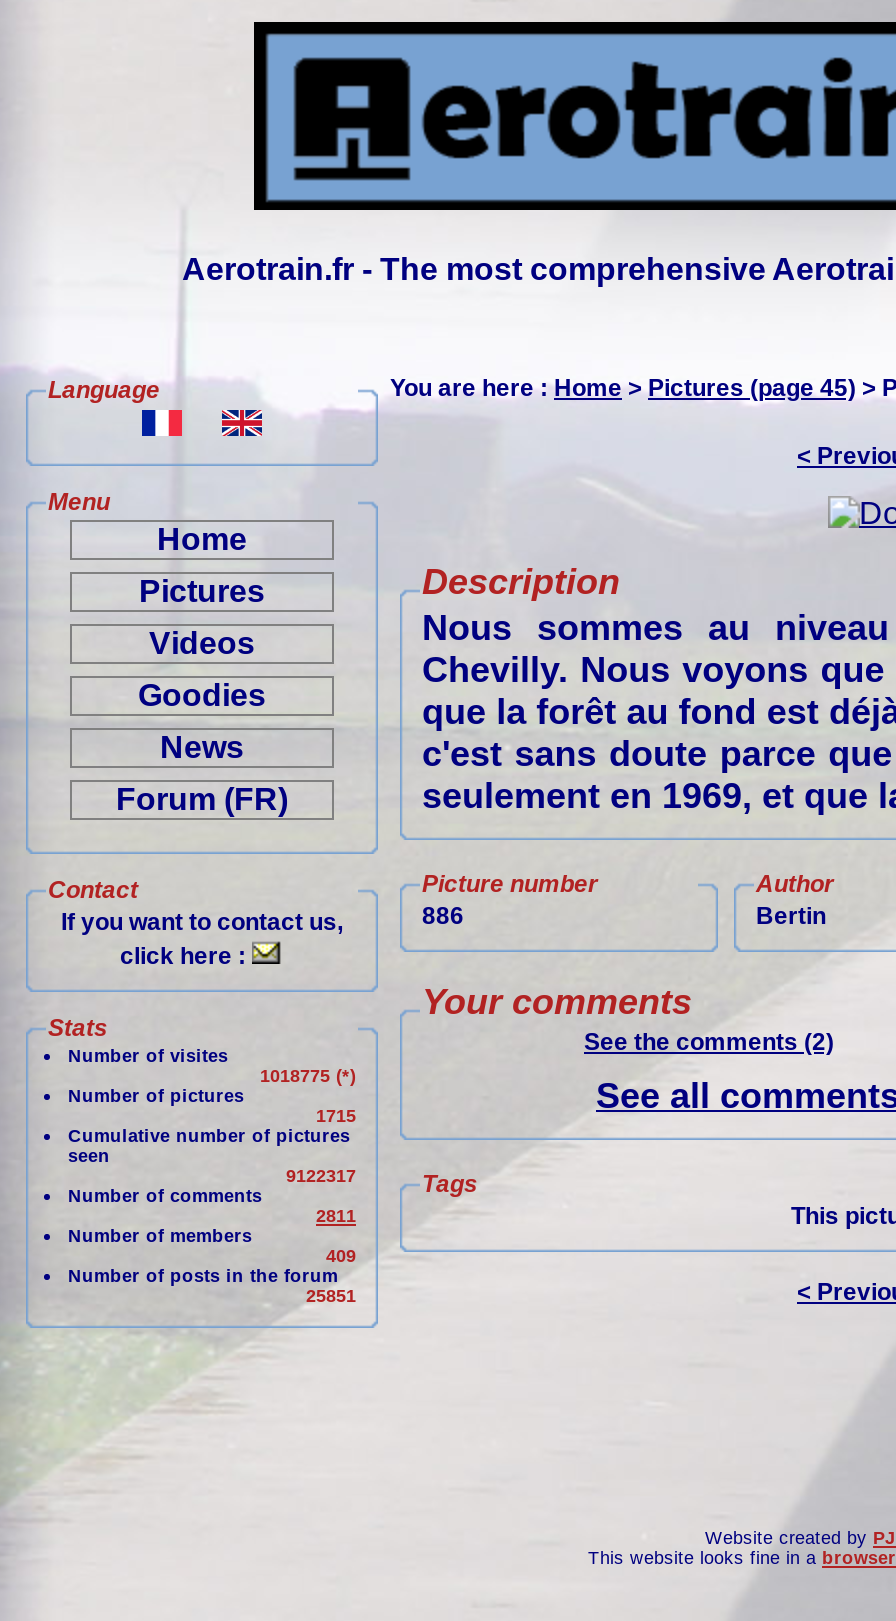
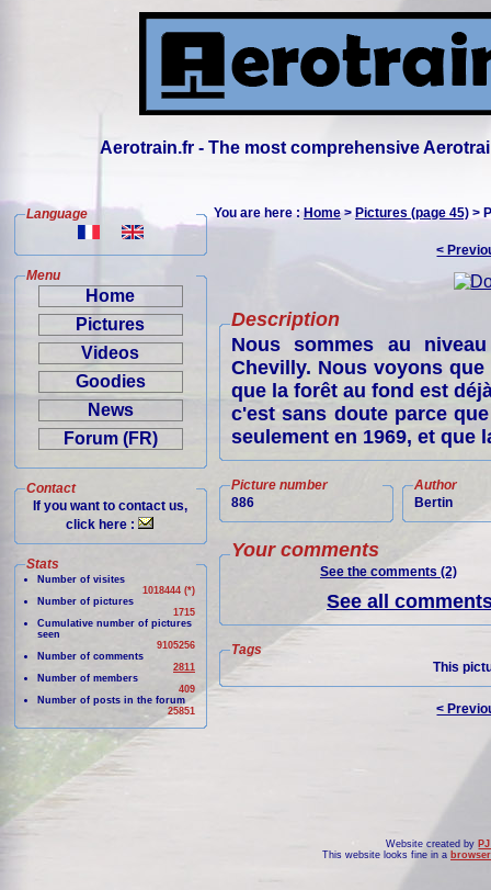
- 1018775 (*)
+ 1018444 (*)

- 9122317
+ 9105256
